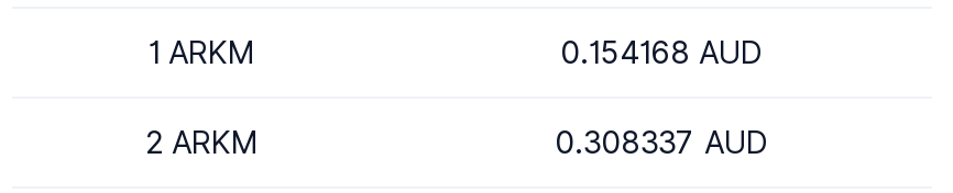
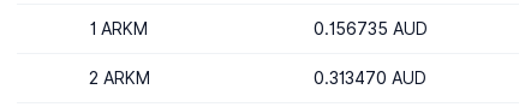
- 0.154168 AUD
+ 0.156735 AUD

- 0.308337 AUD
+ 0.313470 AUD
